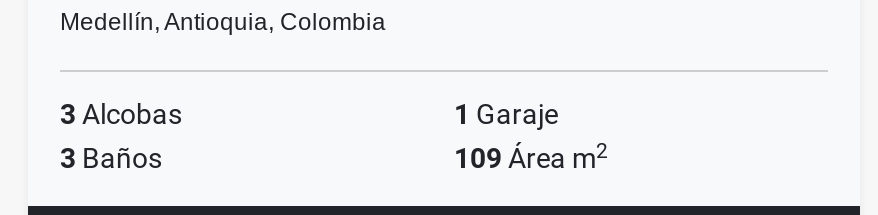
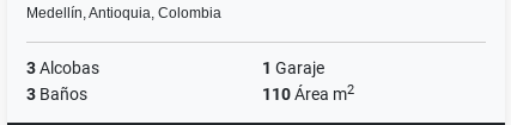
- 109 Área m2
+ 110 Área m2
